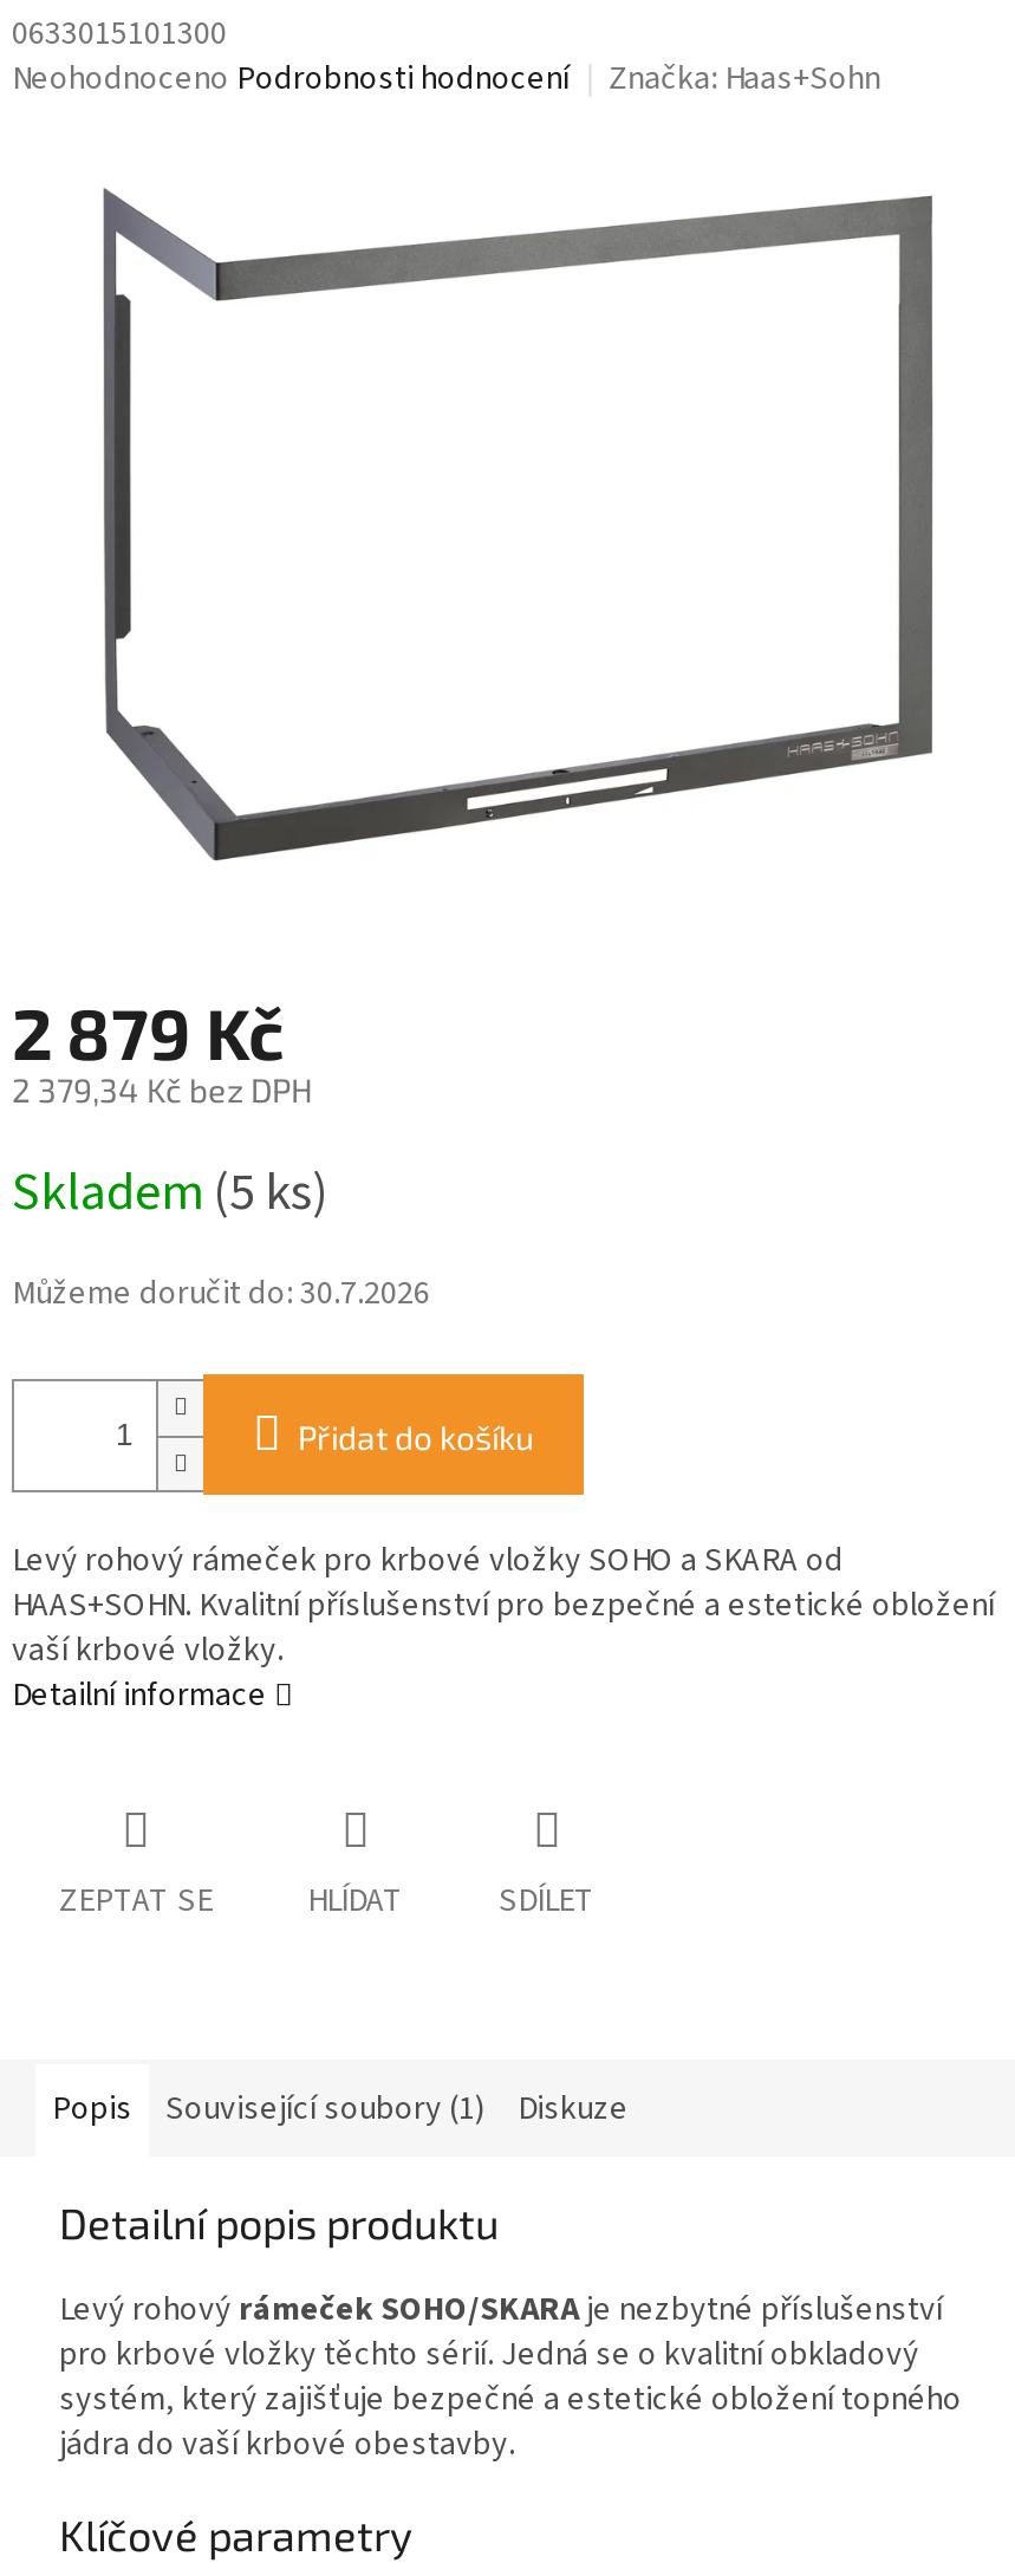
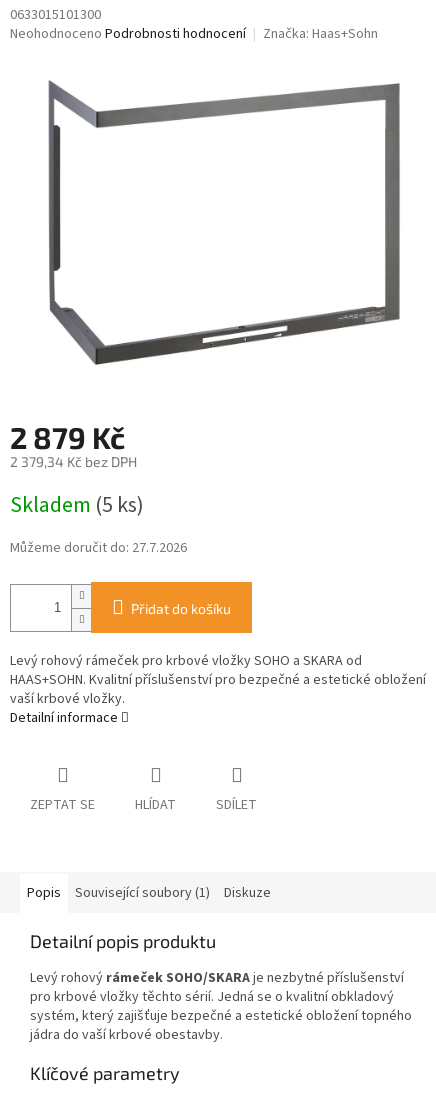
- Můžeme doručit do: 30.7.2026
+ Můžeme doručit do: 27.7.2026
